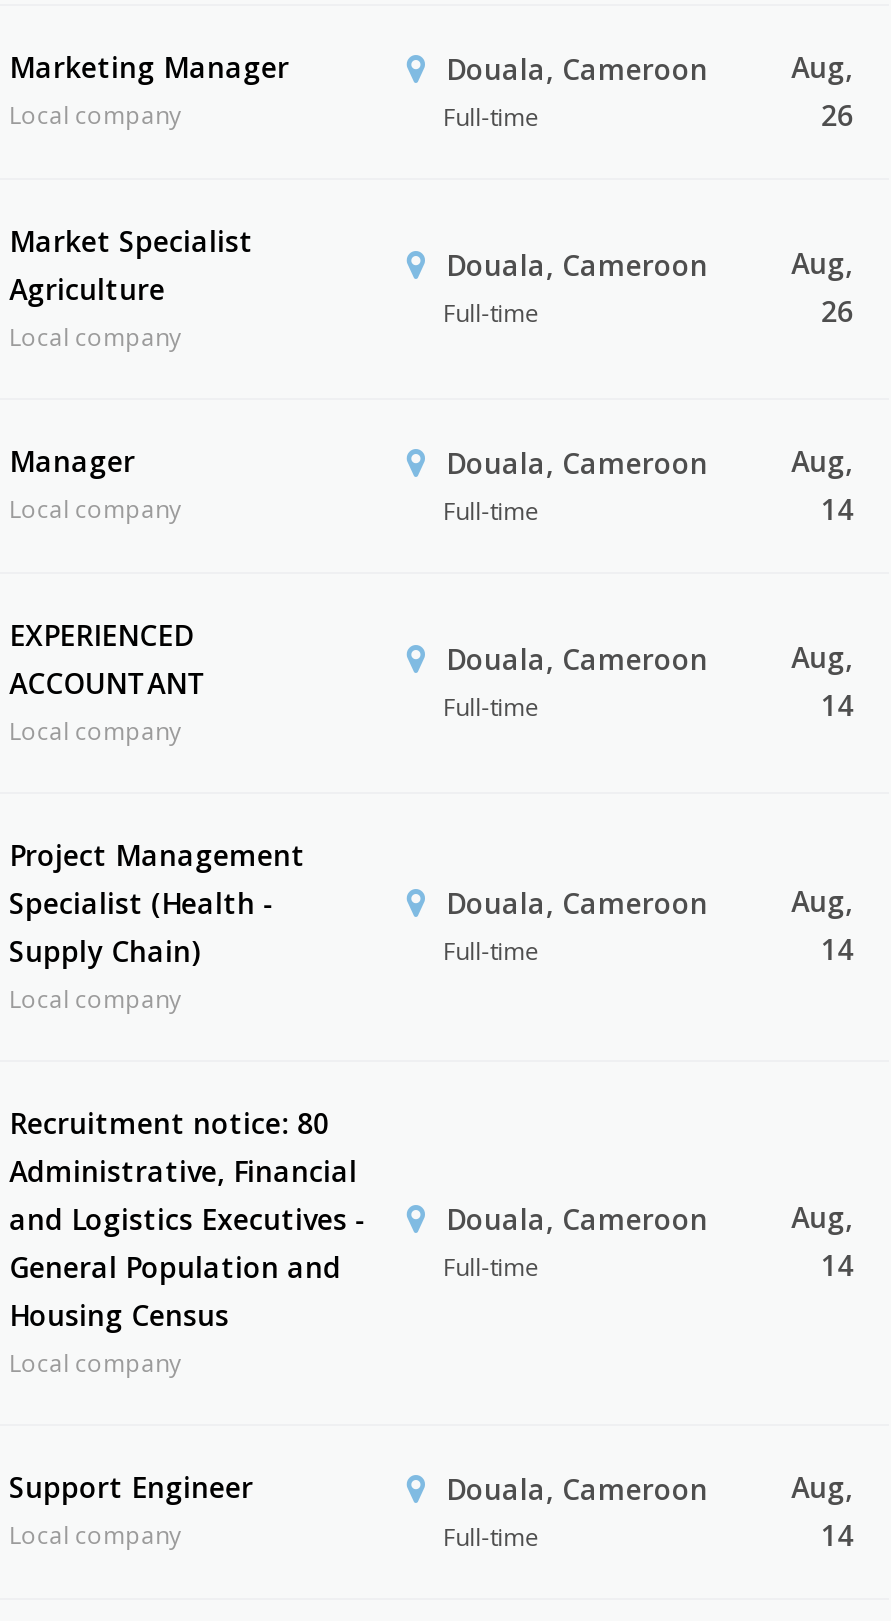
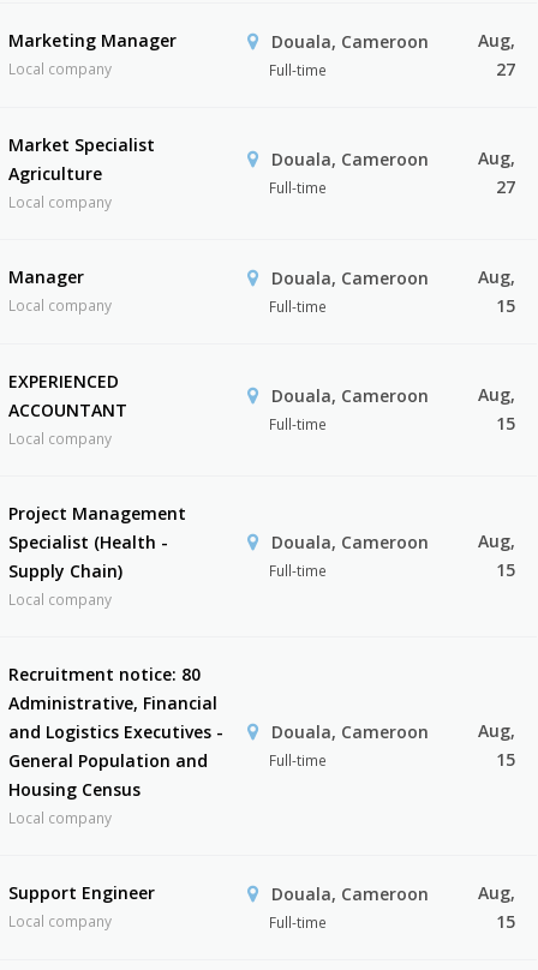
- 26
+ 27

- 26
+ 27

- 14
+ 15

- 14
+ 15

- 14
+ 15

- 14
+ 15

- 14
+ 15
